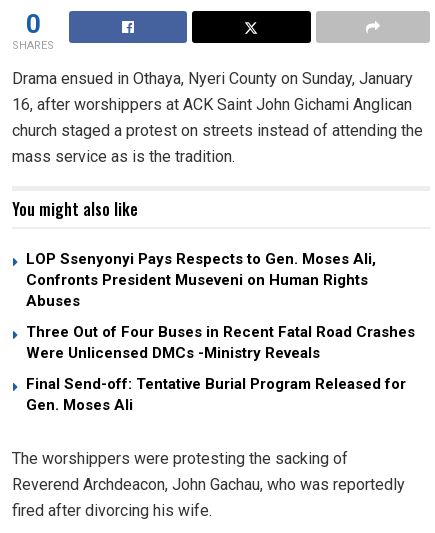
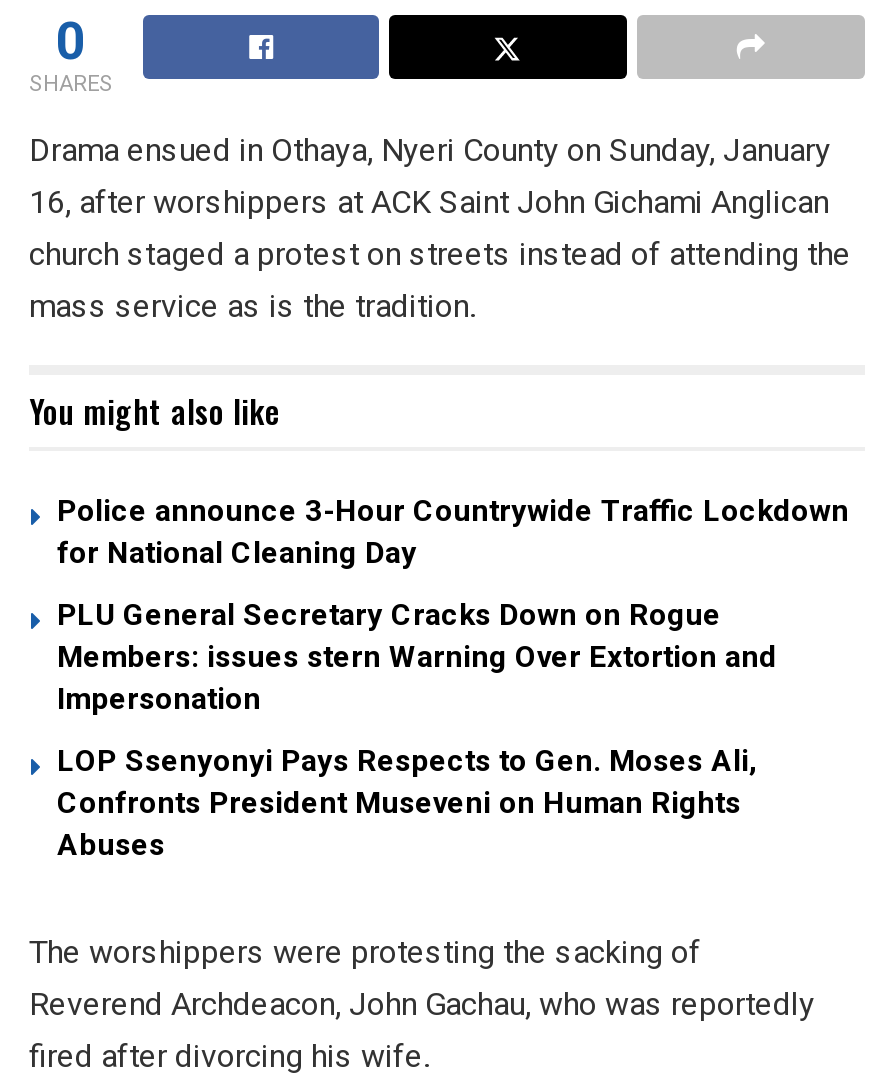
+ Police announce 3-Hour Countrywide Traffic Lockdown
+ for National Cleaning Day
+ PLU General Secretary Cracks Down on Rogue
+ Members: issues stern Warning Over Extortion and
+ Impersonation

moved down: LOP Ssenyonyi Pays Respects to Gen. Moses Ali, | Confronts President Museveni on Human Rights | Abuses

- Three Out of Four Buses in Recent Fatal Road Crashes
- Were Unlicensed DMCs -Ministry Reveals
- Final Send-off: Tentative Burial Program Released for
- Gen. Moses Ali
